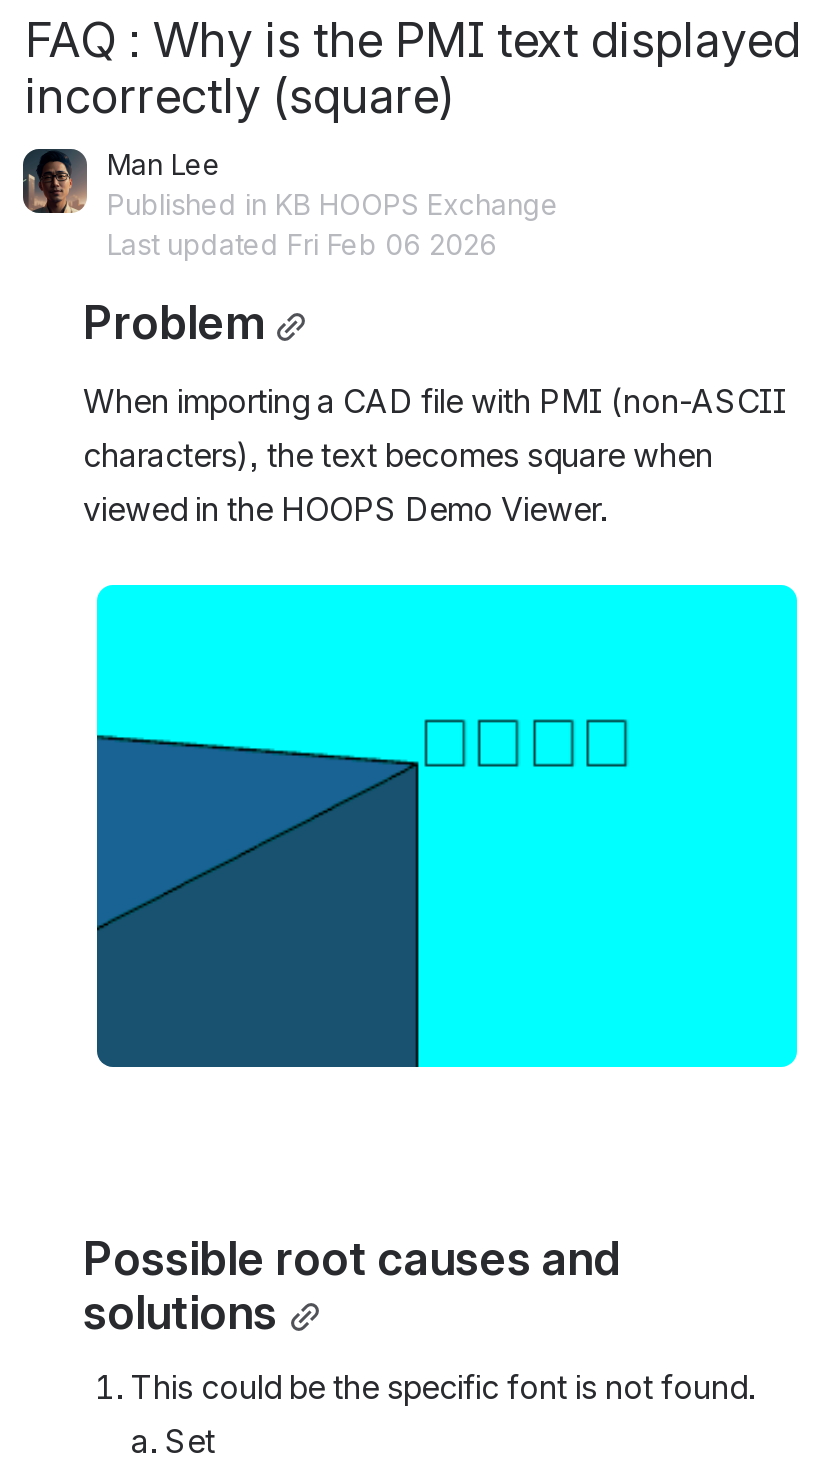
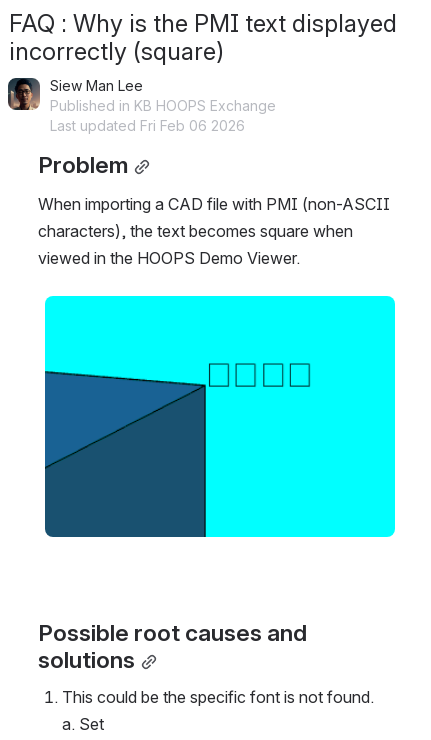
- Man Lee
+ Siew Man Lee
